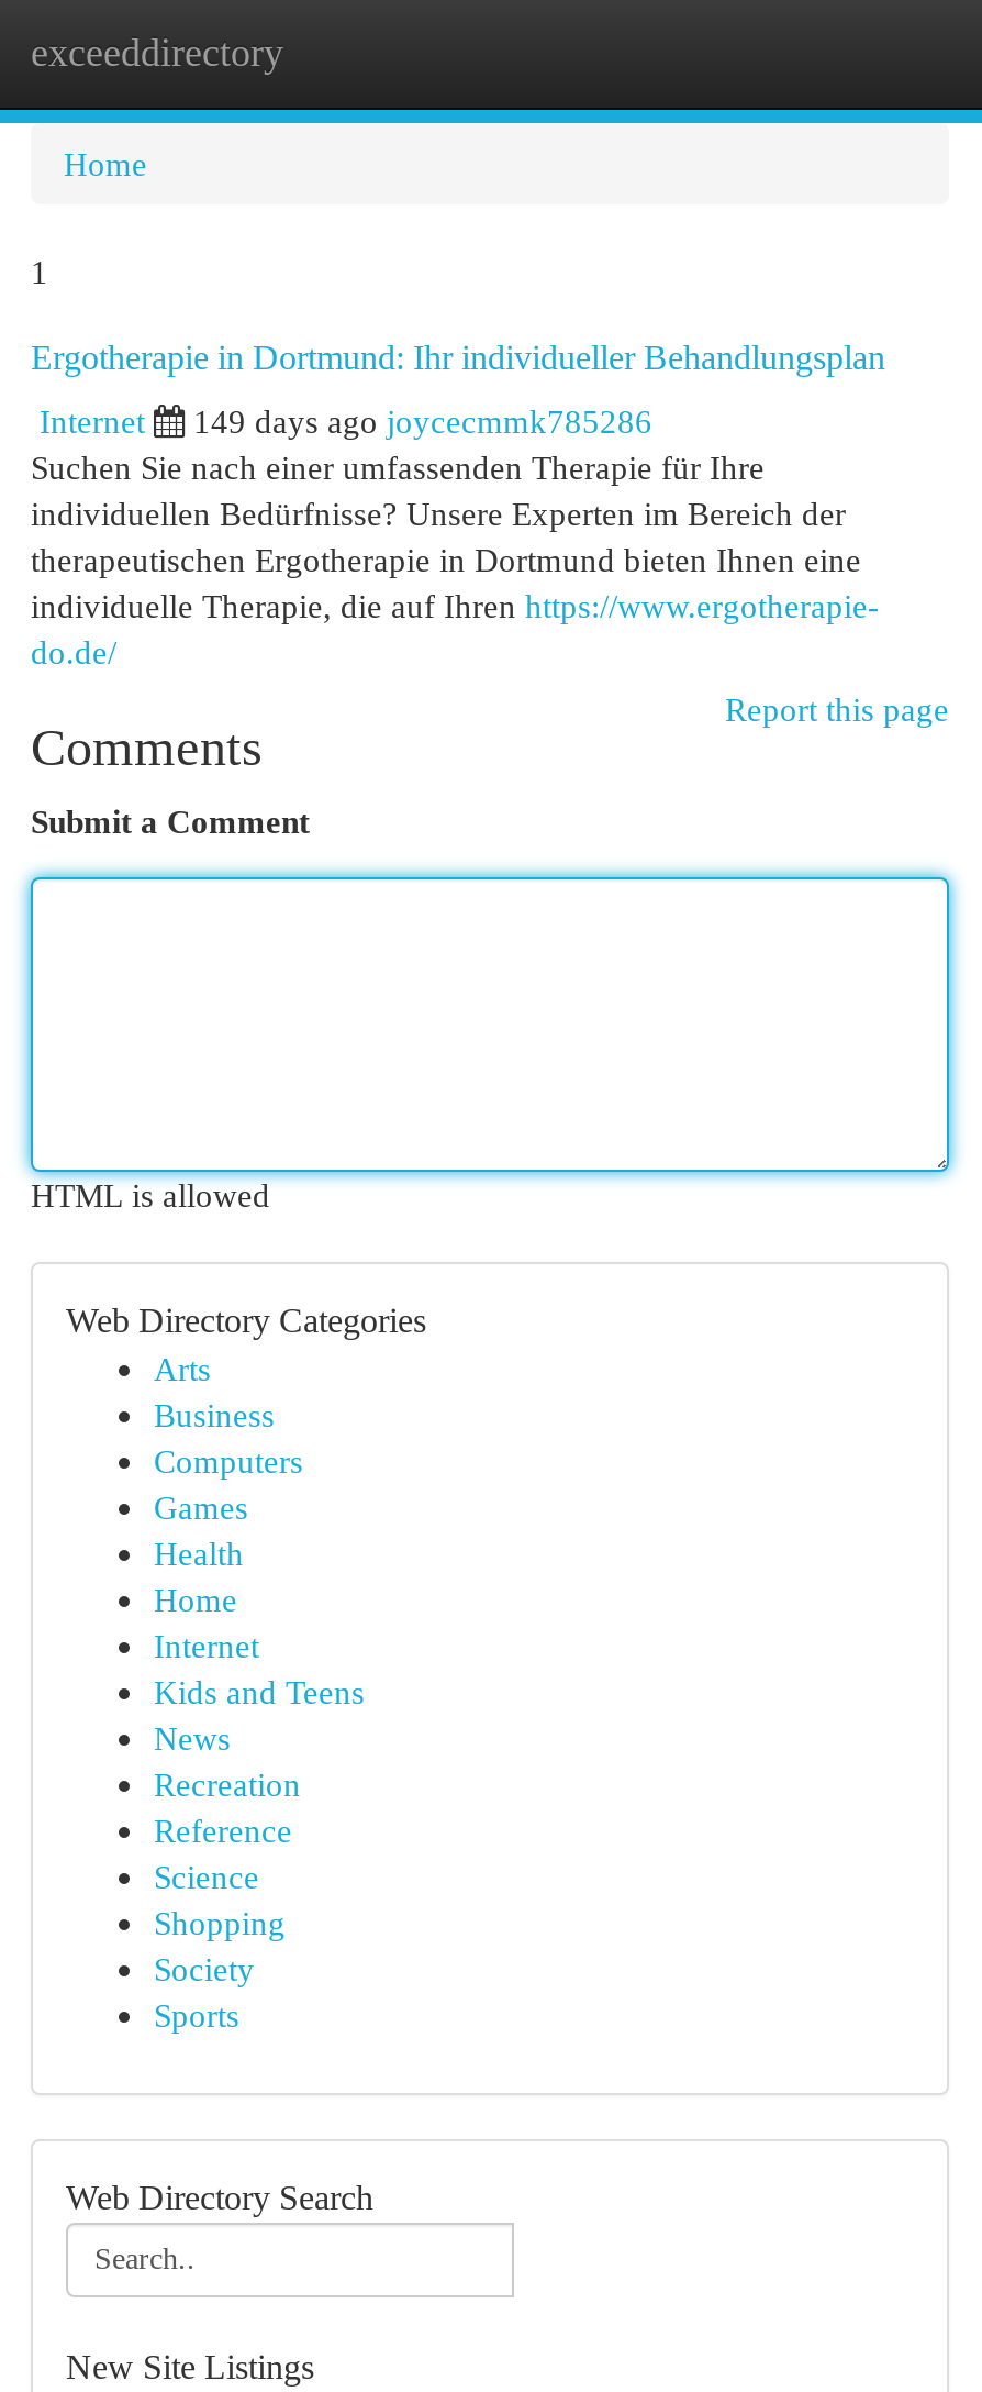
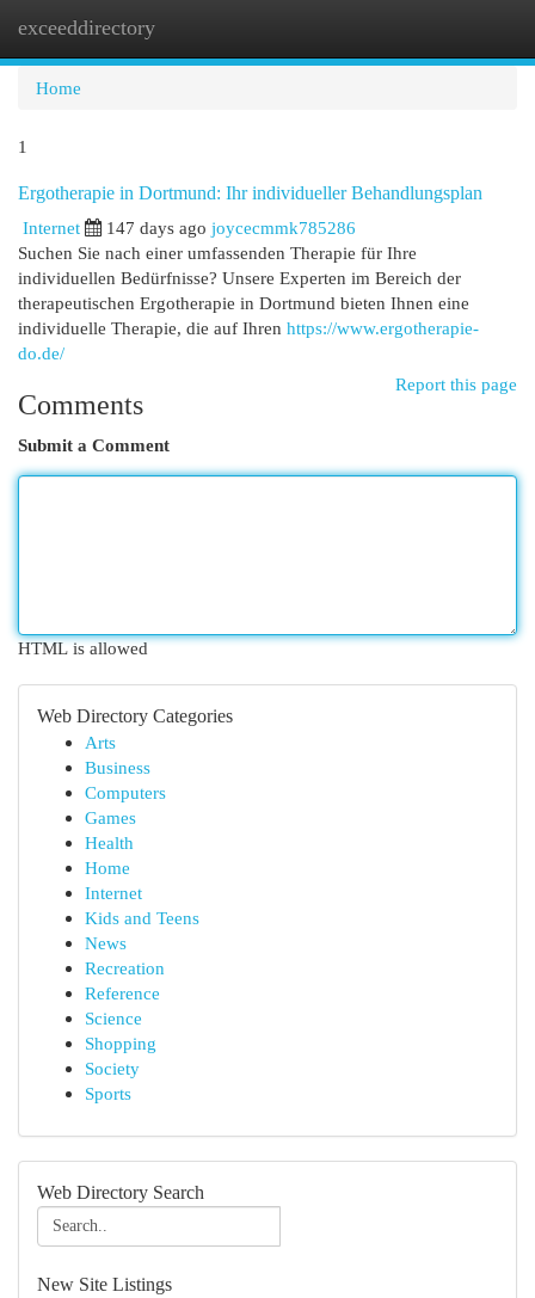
- 149 days ago joycecmmk785286
+ 147 days ago joycecmmk785286
